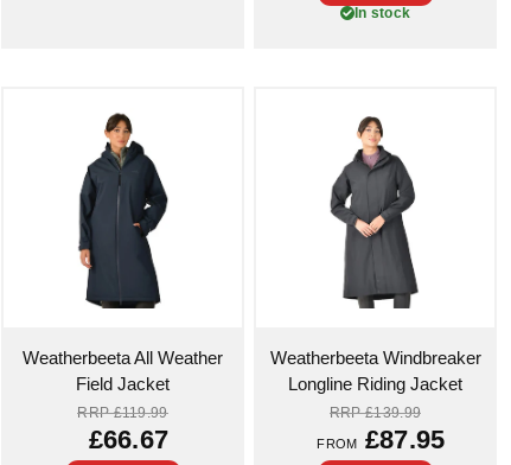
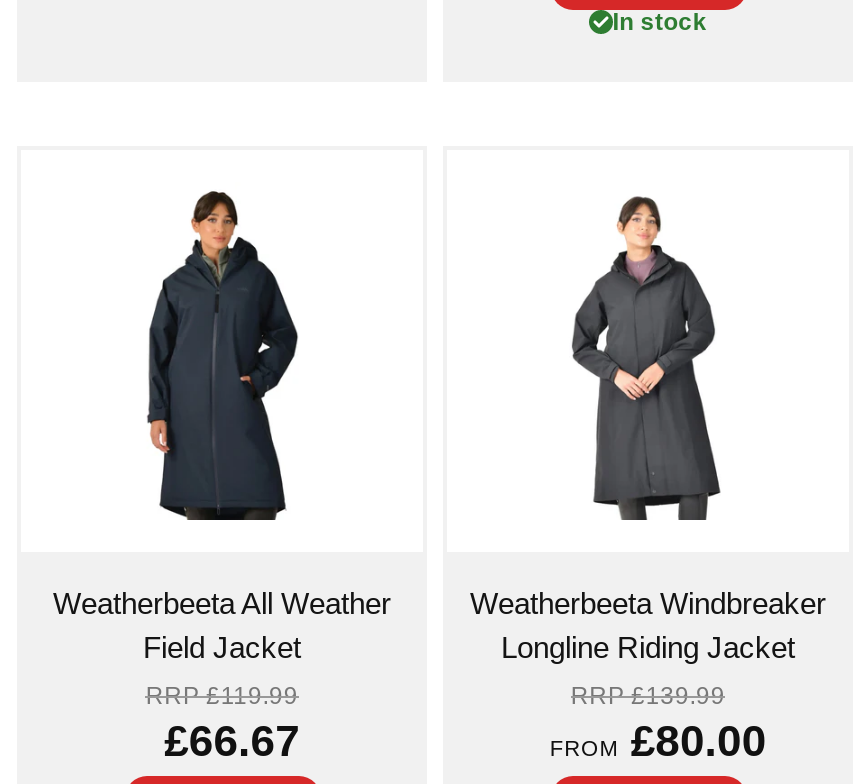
- FROM £87.95
+ FROM £80.00
